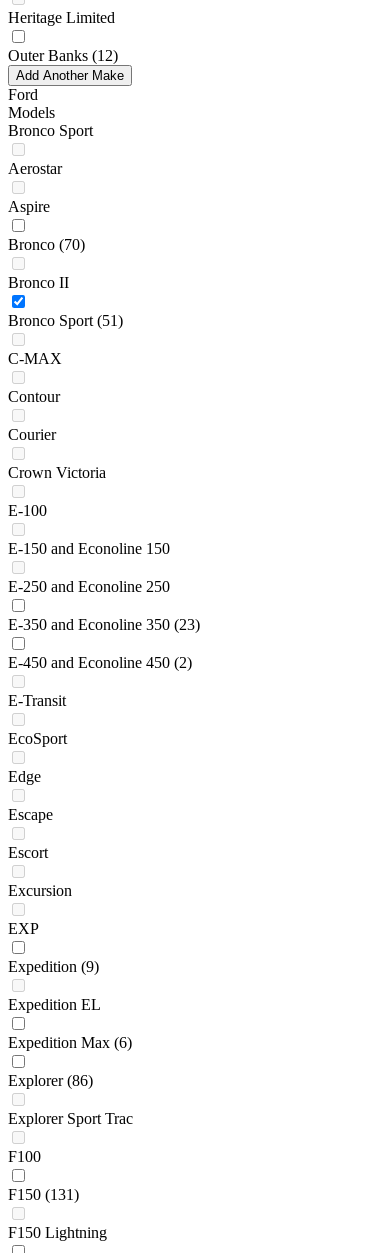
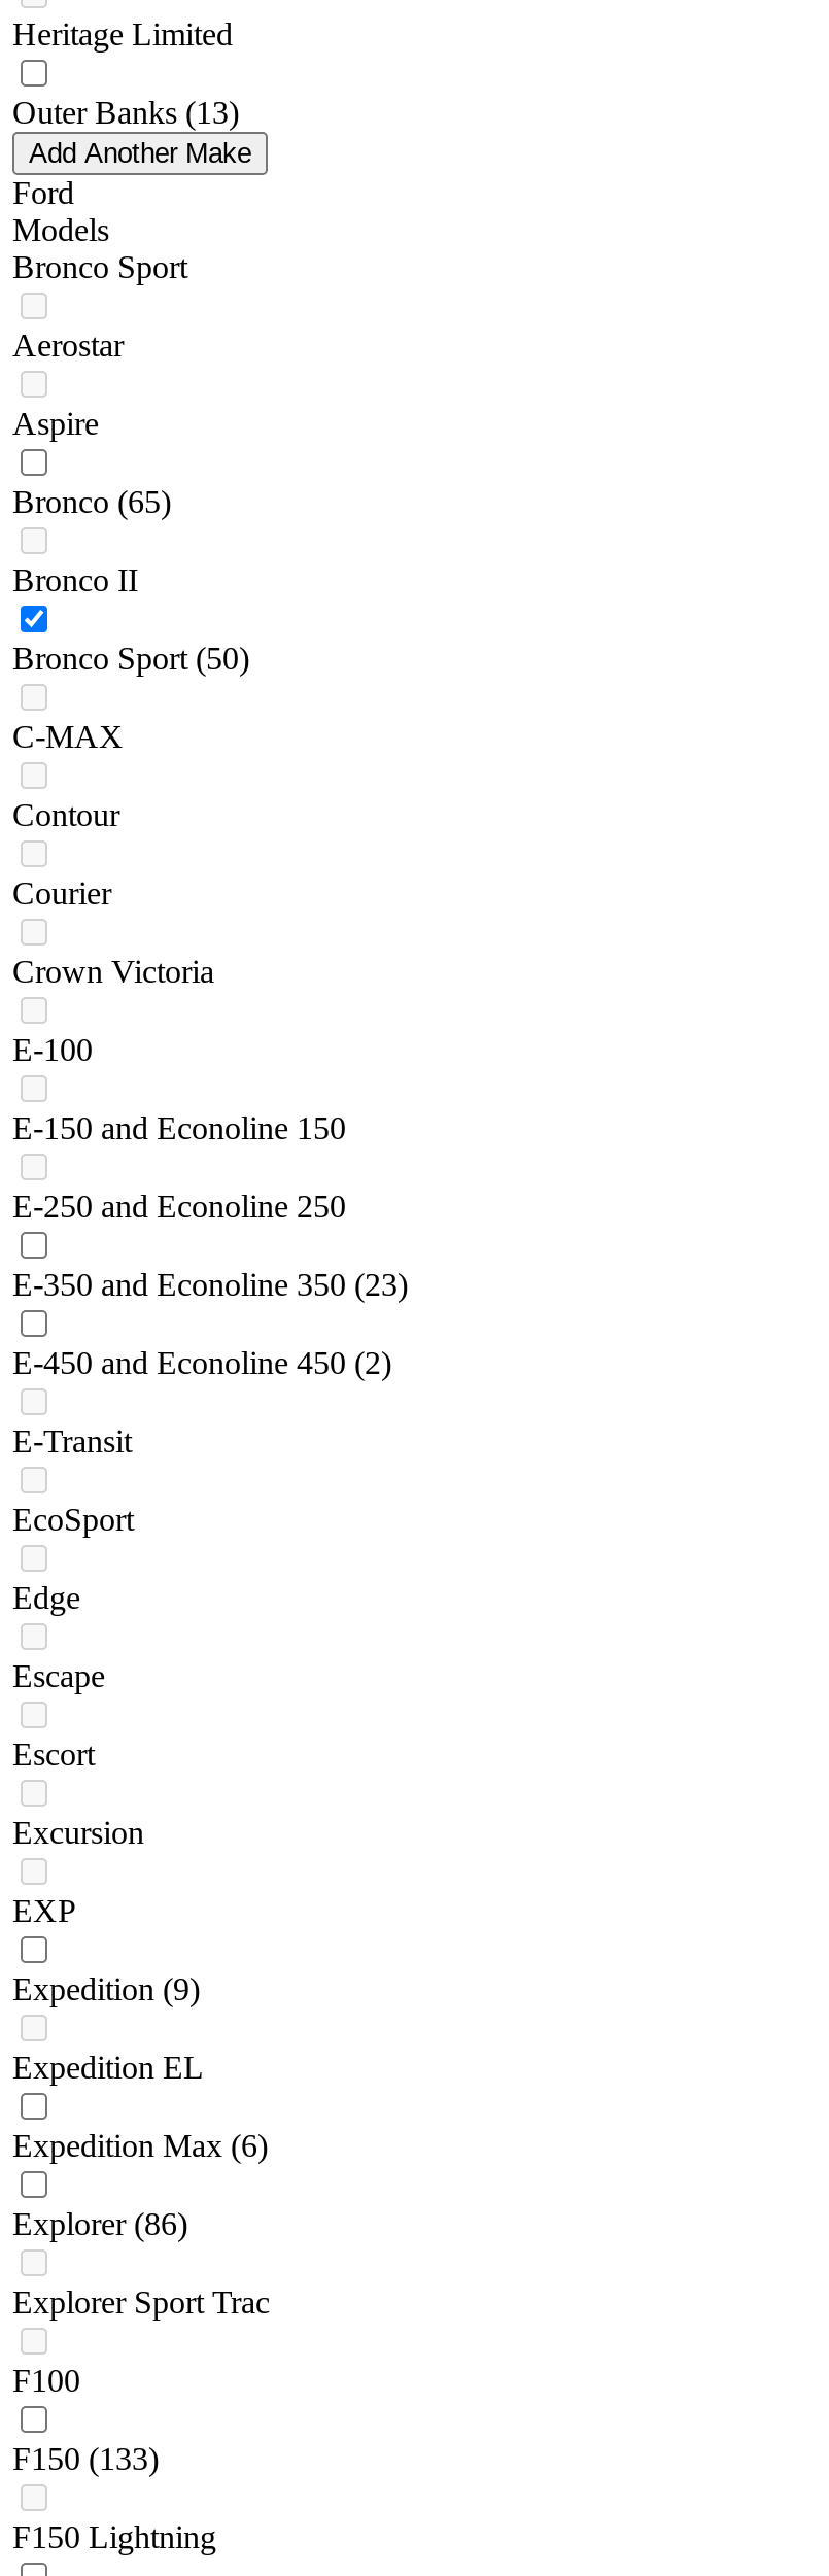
- Outer Banks (12)
+ Outer Banks (13)

- Bronco (70)
+ Bronco (65)

- Bronco Sport (51)
+ Bronco Sport (50)

- F150 (131)
+ F150 (133)
